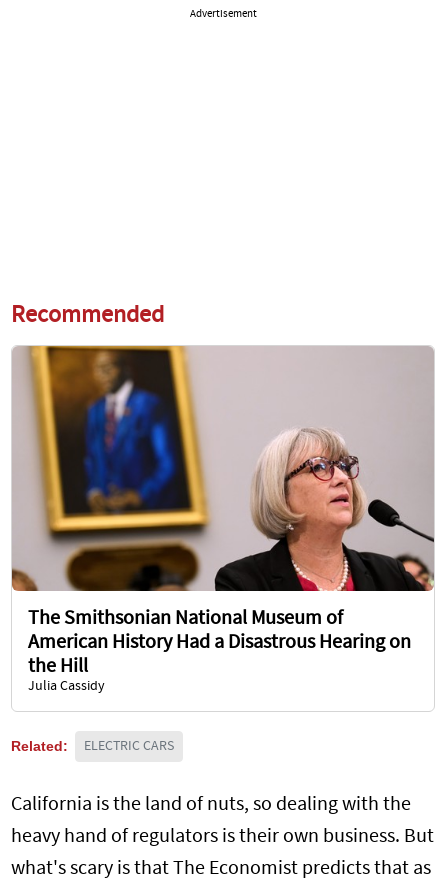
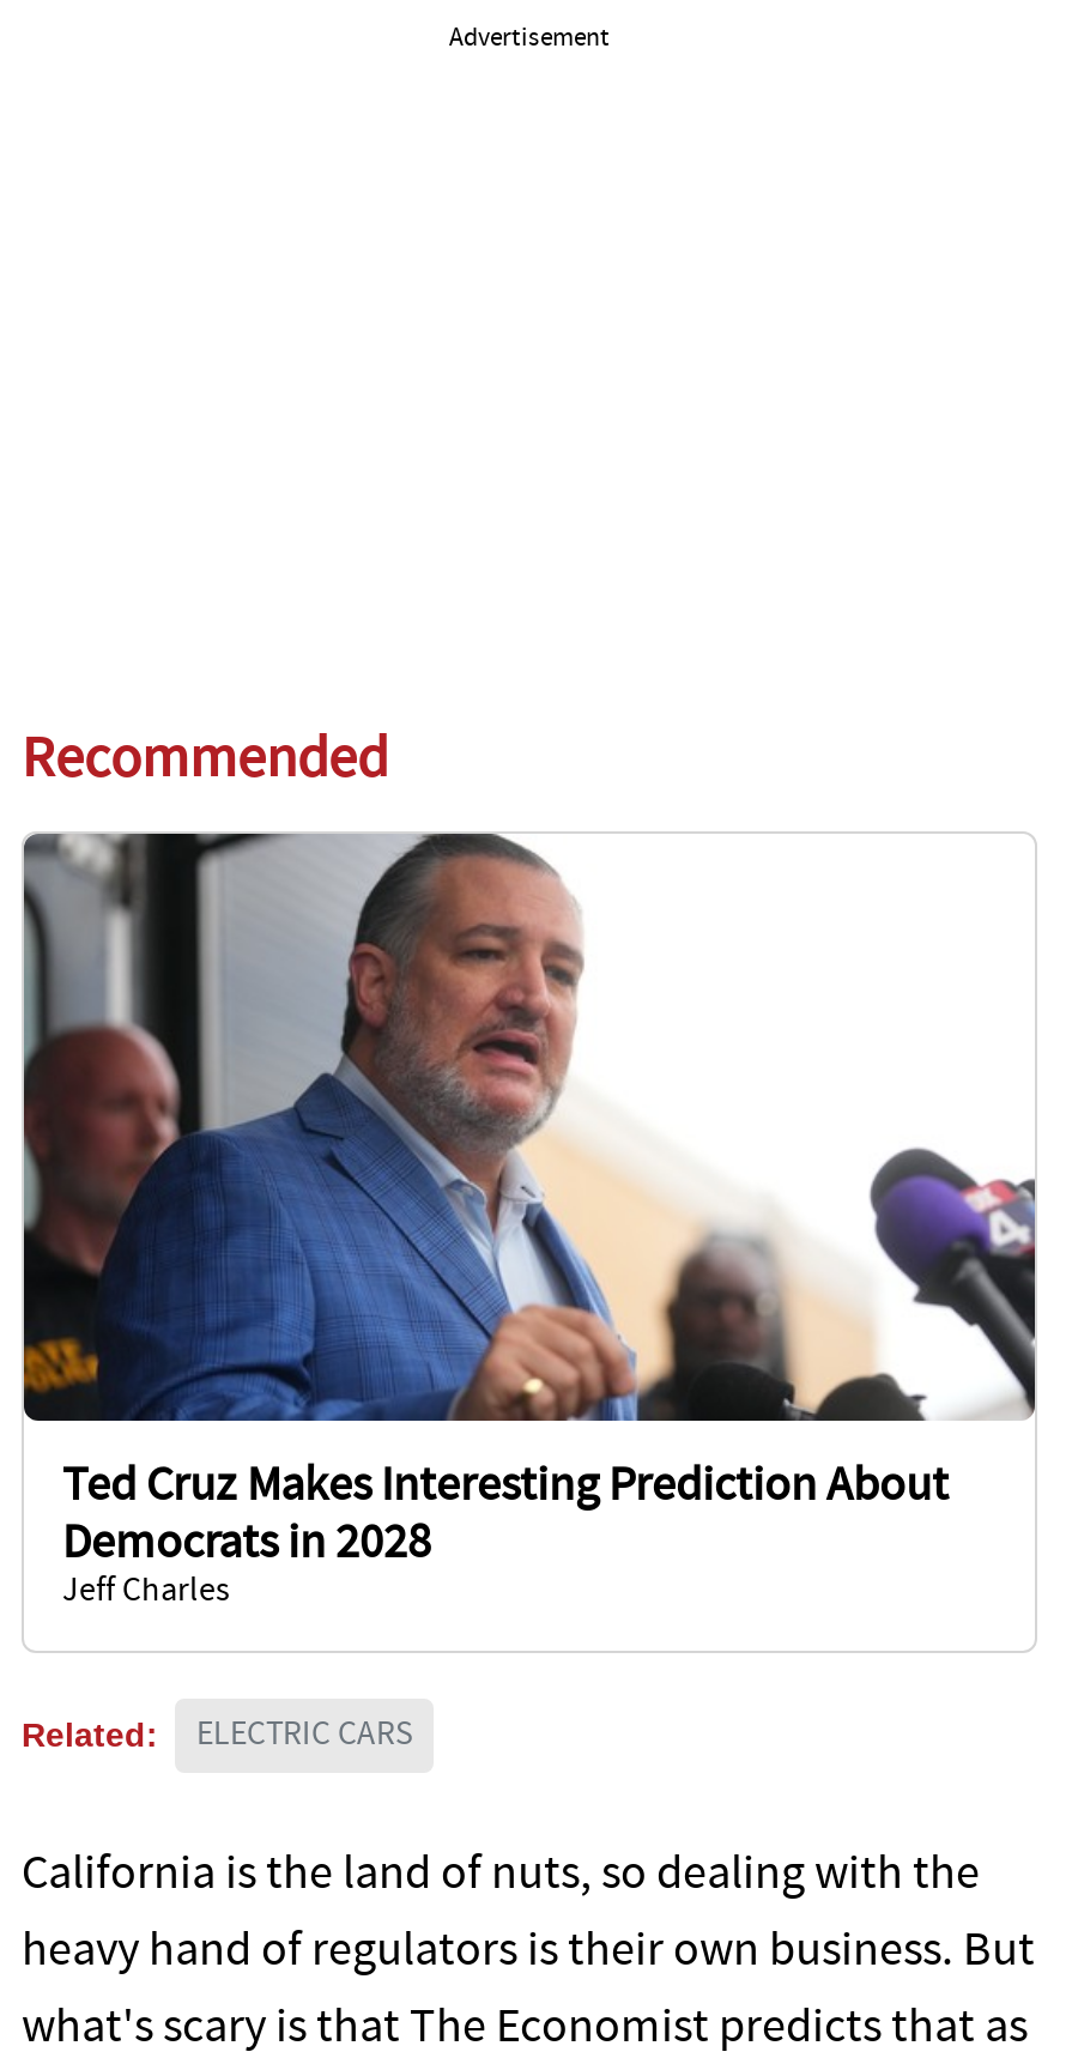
- [image]
- The Smithsonian National Museum of
- American History Had a Disastrous Hearing on
- the Hill
- Julia Cassidy
+ [image]
+ Ted Cruz Makes Interesting Prediction About
+ Democrats in 2028
+ Jeff Charles
